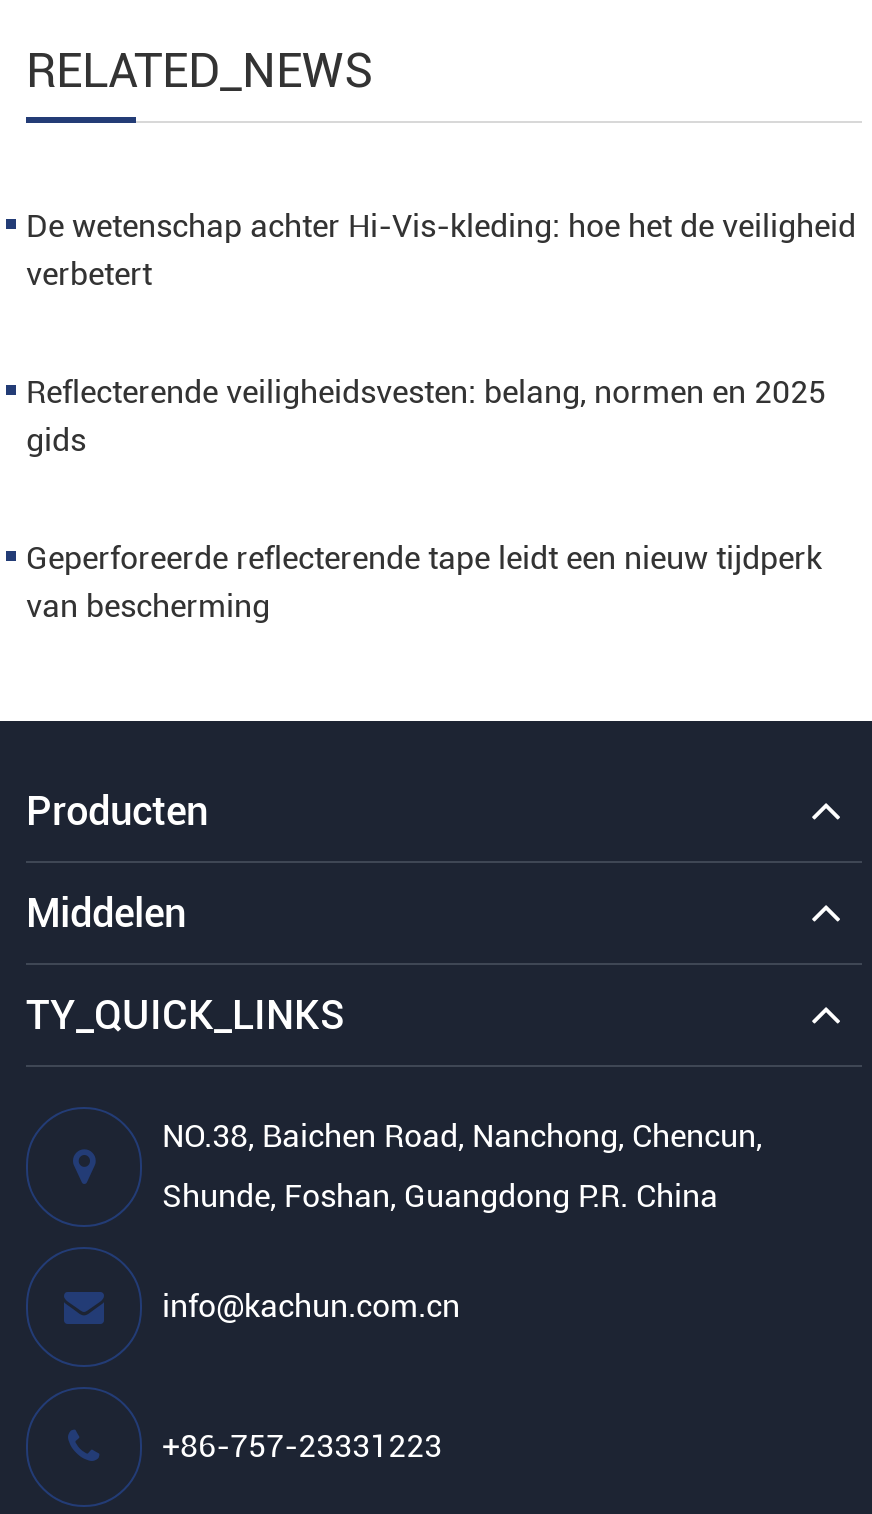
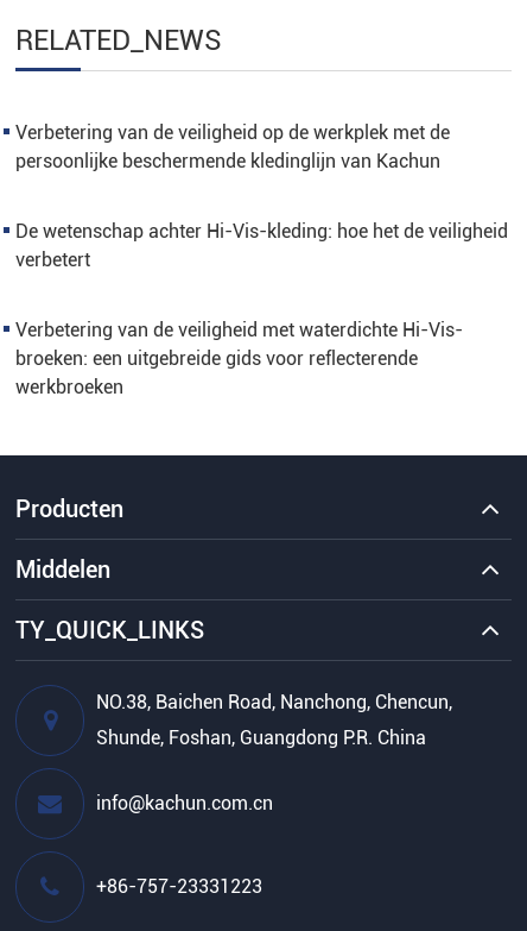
+ Verbetering van de veiligheid op de werkplek met de
+ persoonlijke beschermende kledinglijn van Kachun

moved down: De wetenschap achter Hi-Vis-kleding: hoe het de veiligheid | verbetert

- Reflecterende veiligheidsvesten: belang, normen en 2025
- gids
- Geperforeerde reflecterende tape leidt een nieuw tijdperk
- van bescherming
+ Verbetering van de veiligheid met waterdichte Hi-Vis-
+ broeken: een uitgebreide gids voor reflecterende
+ werkbroeken
